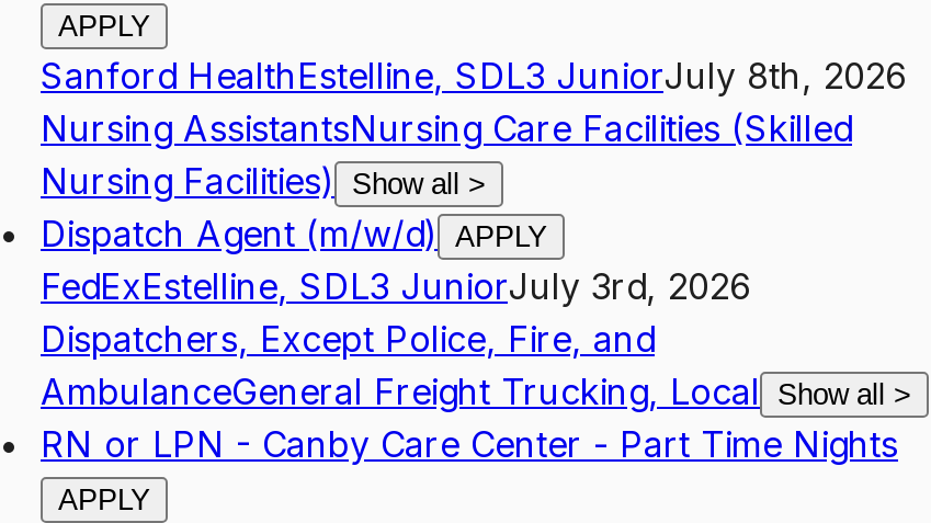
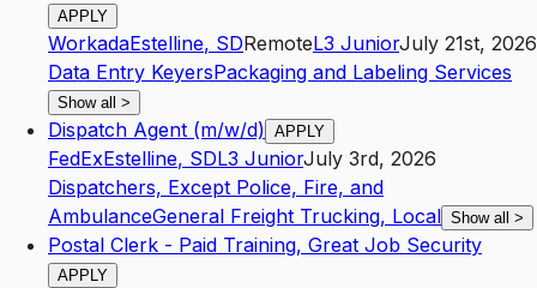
- Sanford Health Estelline, SDL3 JuniorJuly 8th, 2026
- Nursing AssistantsNursing Care Facilities (Skilled
- Nursing Facilities) Show all>
+ WorkadaEstelline, SDRemoteL3 JuniorJuly 21st, 2026
+ Data Entry KeyersPackaging and Labeling Services
+ Show all >

- RN or LPN - Canby Care Center - Part Time Nights
+ Postal Clerk - Paid Training, Great Job Security
